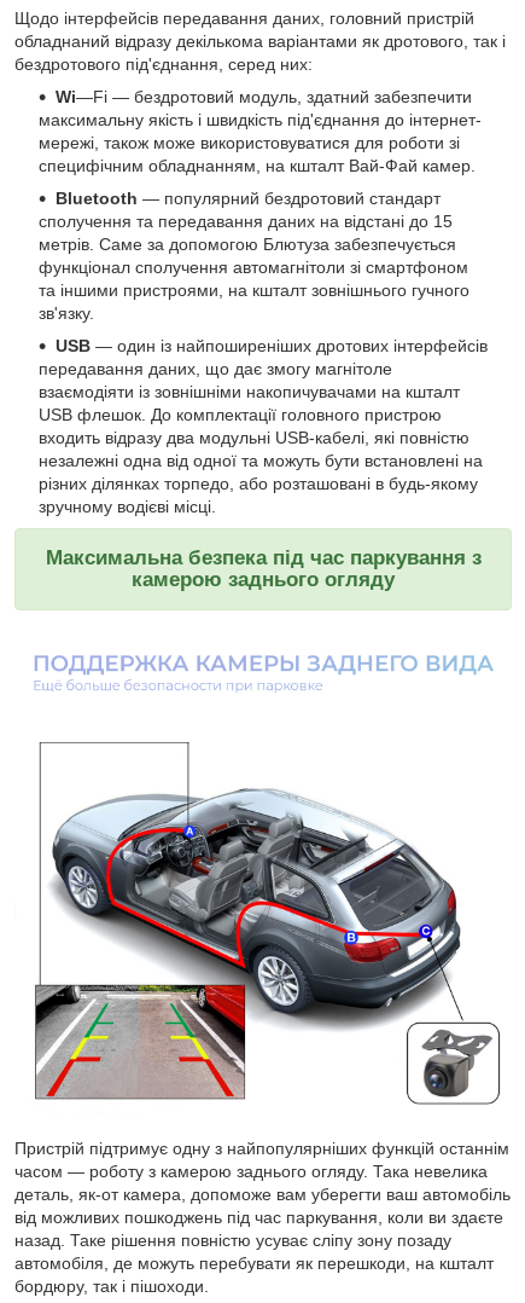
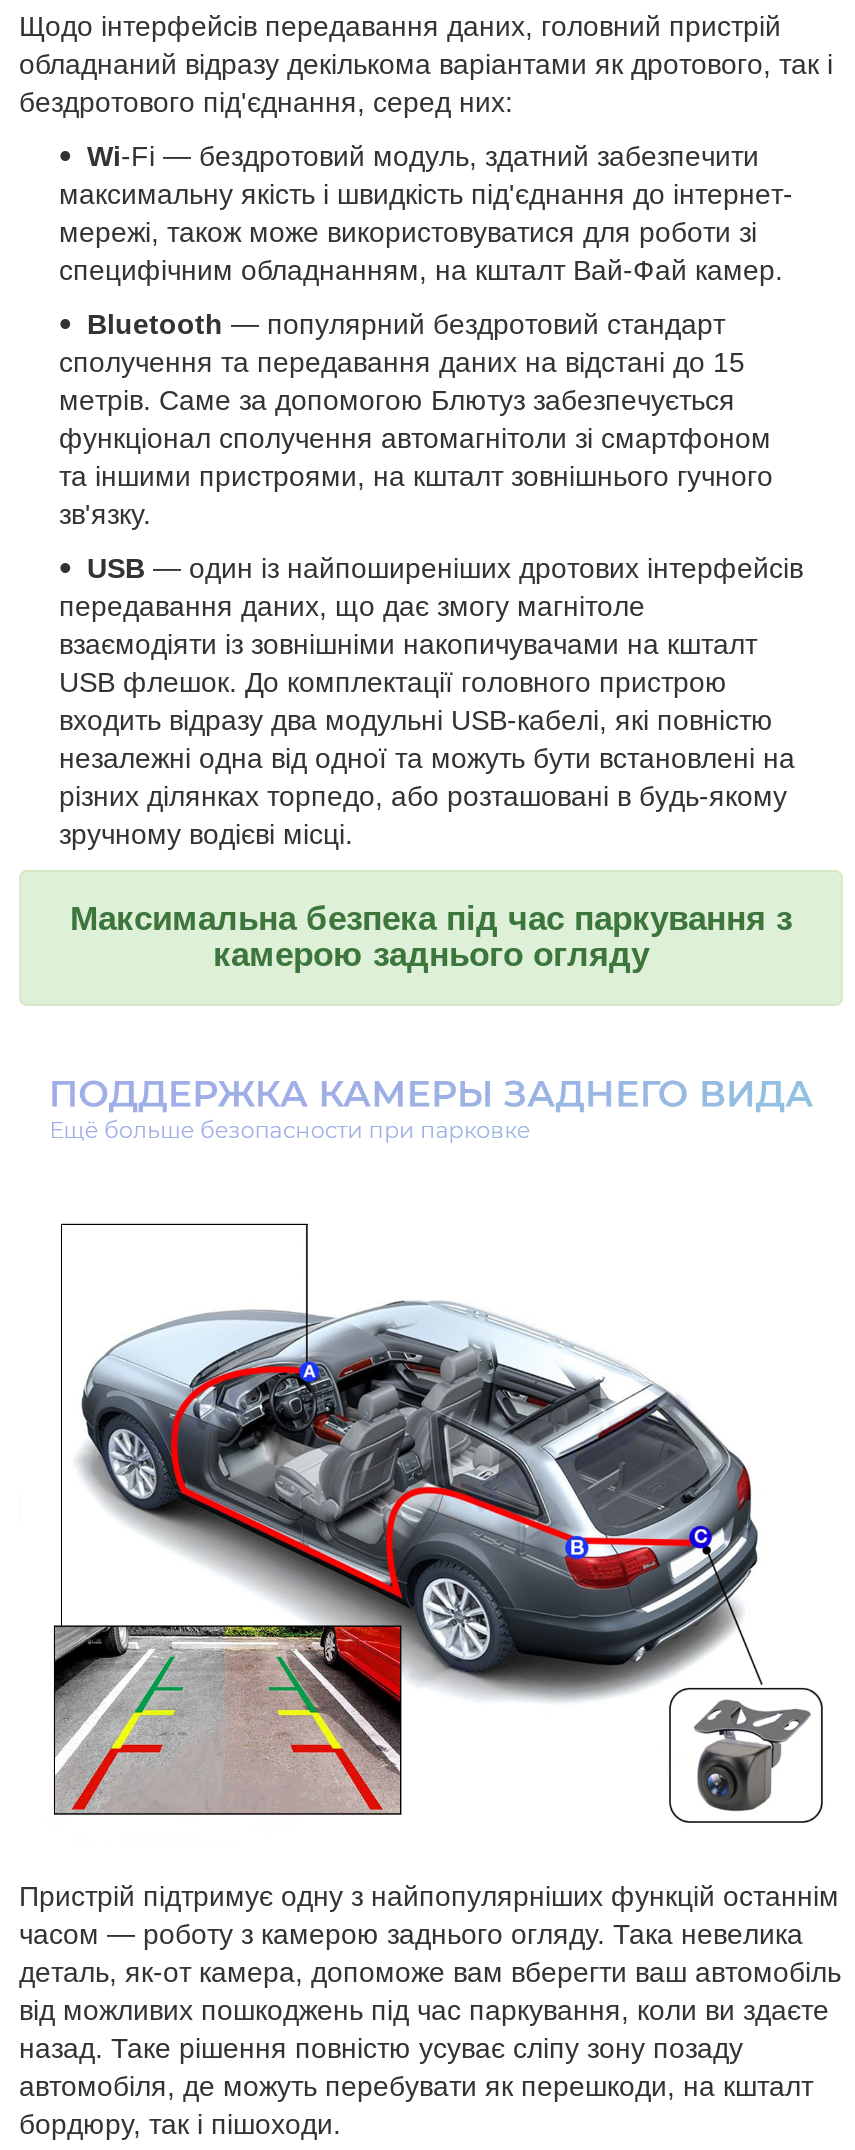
- Wi—Fi — бездротовий модуль, здатний забезпечити
+ Wi-Fi — бездротовий модуль, здатний забезпечити

- метрів. Саме за допомогою Блютуза забезпечується
+ метрів. Саме за допомогою Блютуз забезпечується

- деталь, як-от камера, допоможе вам уберегти ваш автомобіль
+ деталь, як-от камера, допоможе вам вберегти ваш автомобіль
